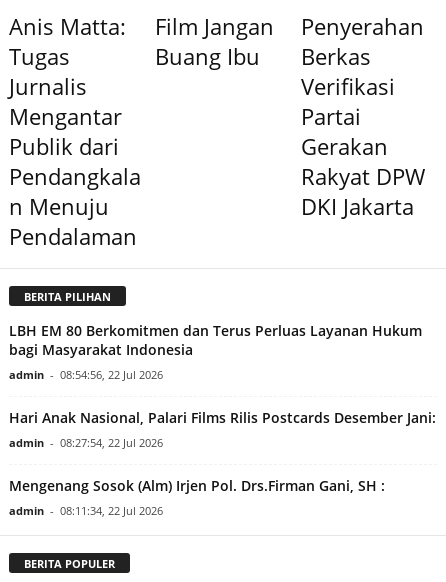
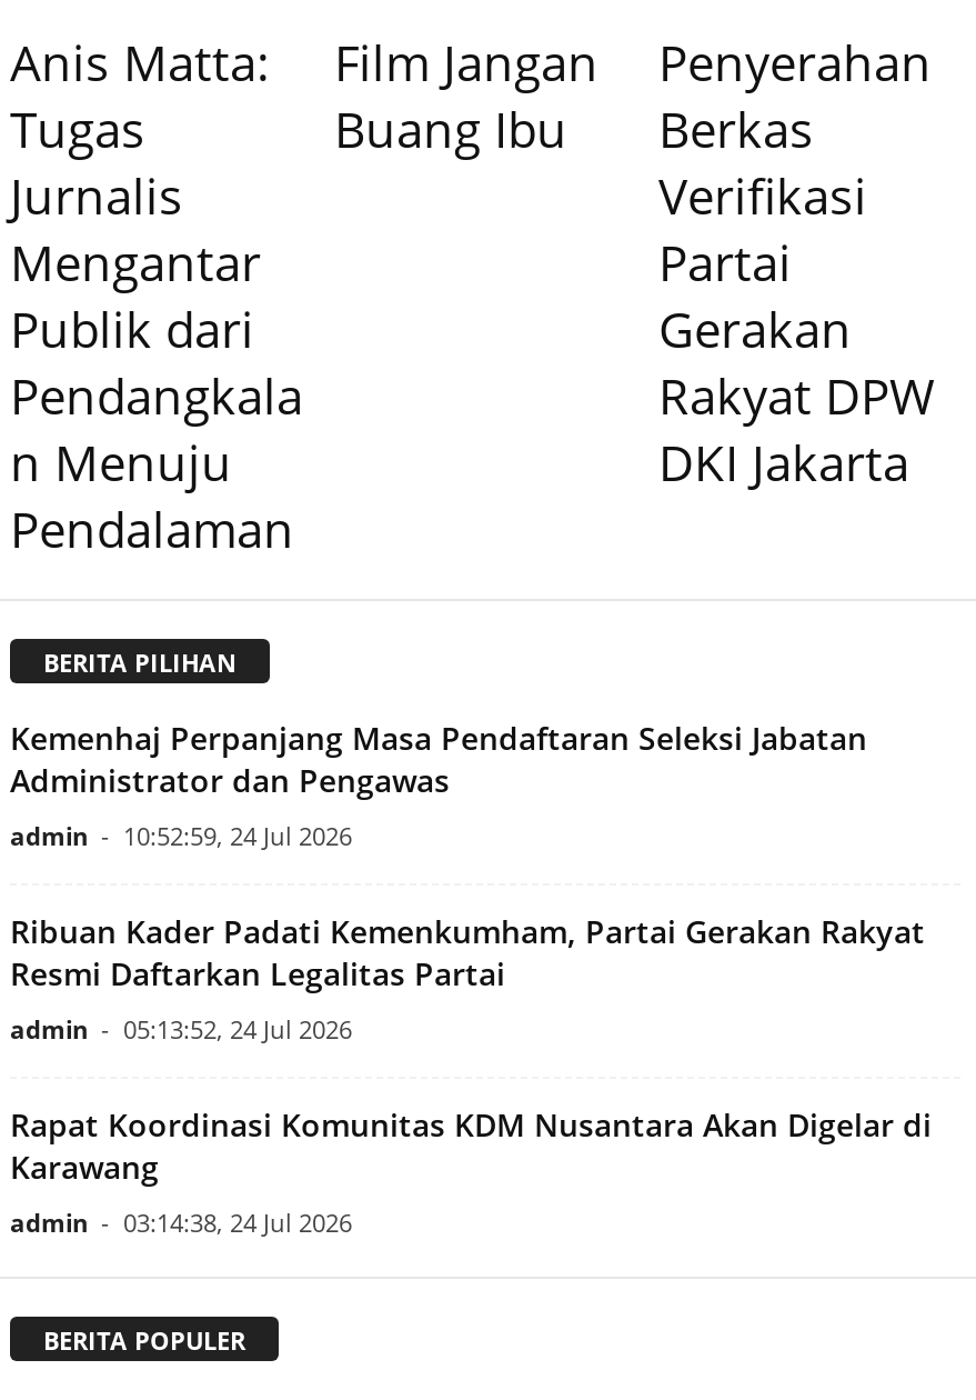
- LBH EM 80 Berkomitmen dan Terus Perluas Layanan Hukum
- bagi Masyarakat Indonesia
- admin - 08:54:56, 22 Jul 2026
+ Kemenhaj Perpanjang Masa Pendaftaran Seleksi Jabatan
+ Administrator dan Pengawas
+ admin - 10:52:59, 24 Jul 2026

- Hari Anak Nasional, Palari Films Rilis Postcards Desember Jani:
- admin - 08:27:54, 22 Jul 2026
+ Ribuan Kader Padati Kemenkumham, Partai Gerakan Rakyat
+ Resmi Daftarkan Legalitas Partai
+ admin - 05:13:52, 24 Jul 2026

- Mengenang Sosok (Alm) Irjen Pol. Drs.Firman Gani, SH :
- admin - 08:11:34, 22 Jul 2026
+ Rapat Koordinasi Komunitas KDM Nusantara Akan Digelar di
+ Karawang
+ admin - 03:14:38, 24 Jul 2026
